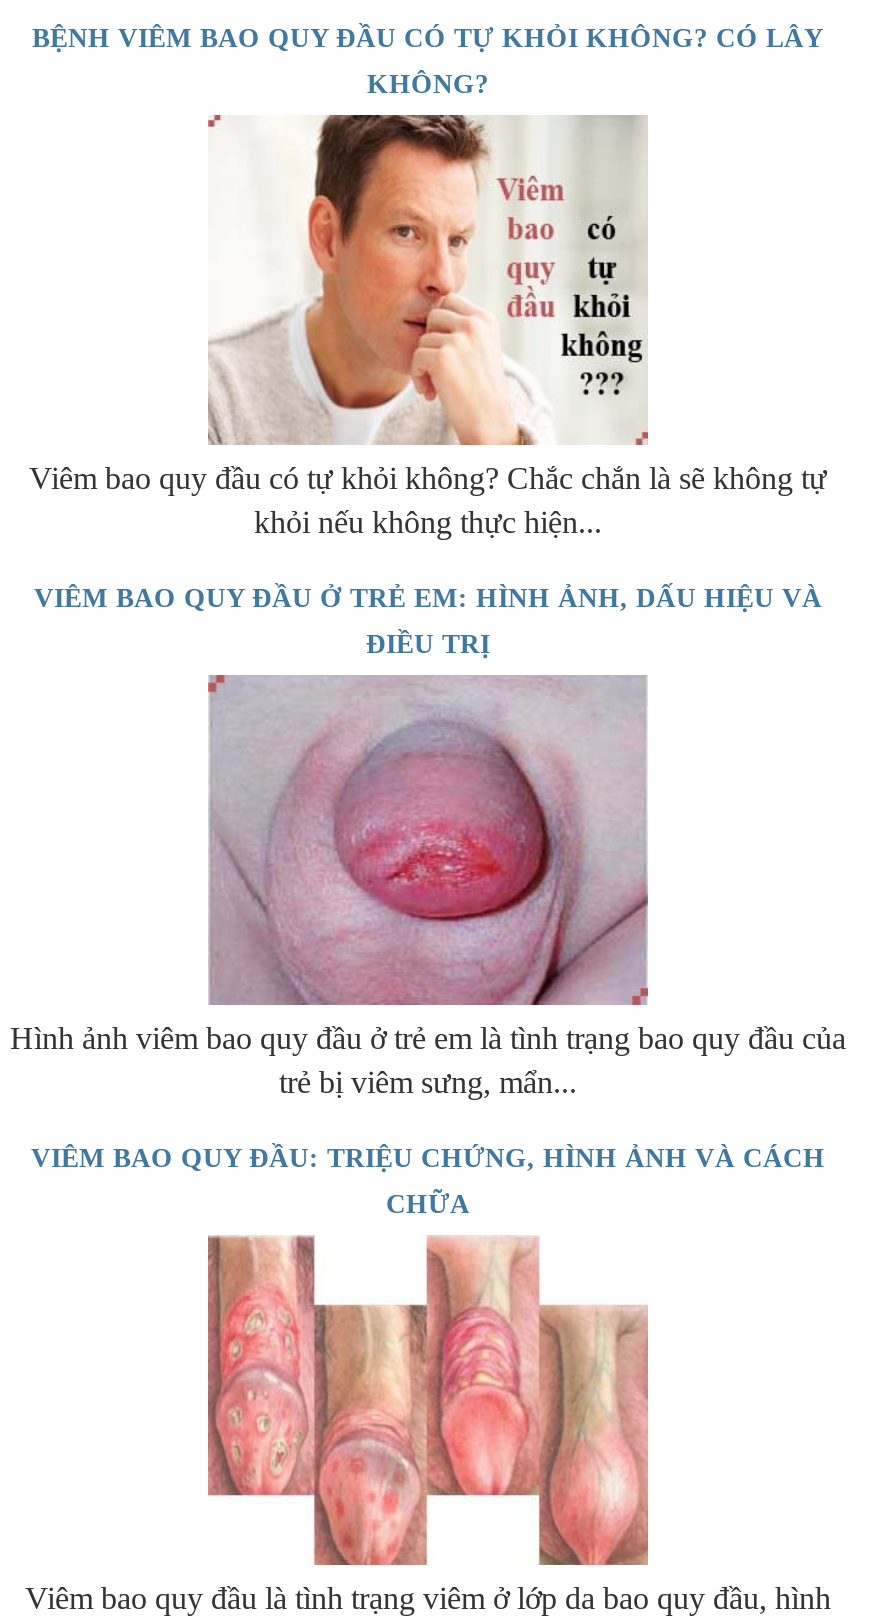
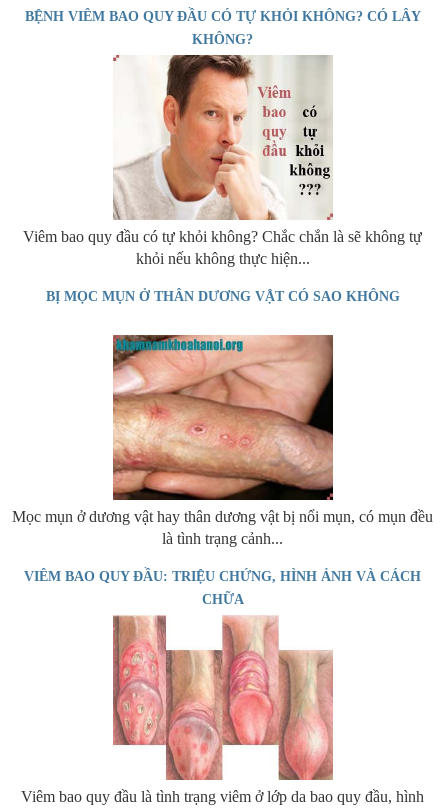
- VIÊM BAO QUY ĐẦU Ở TRẺ EM: HÌNH ẢNH, DẤU HIỆU VÀ
- ĐIỀU TRỊ
+ BỊ MỌC MỤN Ở THÂN DƯƠNG VẬT CÓ SAO KHÔNG

- [image]
- Hình ảnh viêm bao quy đầu ở trẻ em là tình trạng bao quy đầu của
- trẻ bị viêm sưng, mẩn...
+ [image]
+ Mọc mụn ở dương vật hay thân dương vật bị nổi mụn, có mụn đều
+ là tình trạng cảnh...
